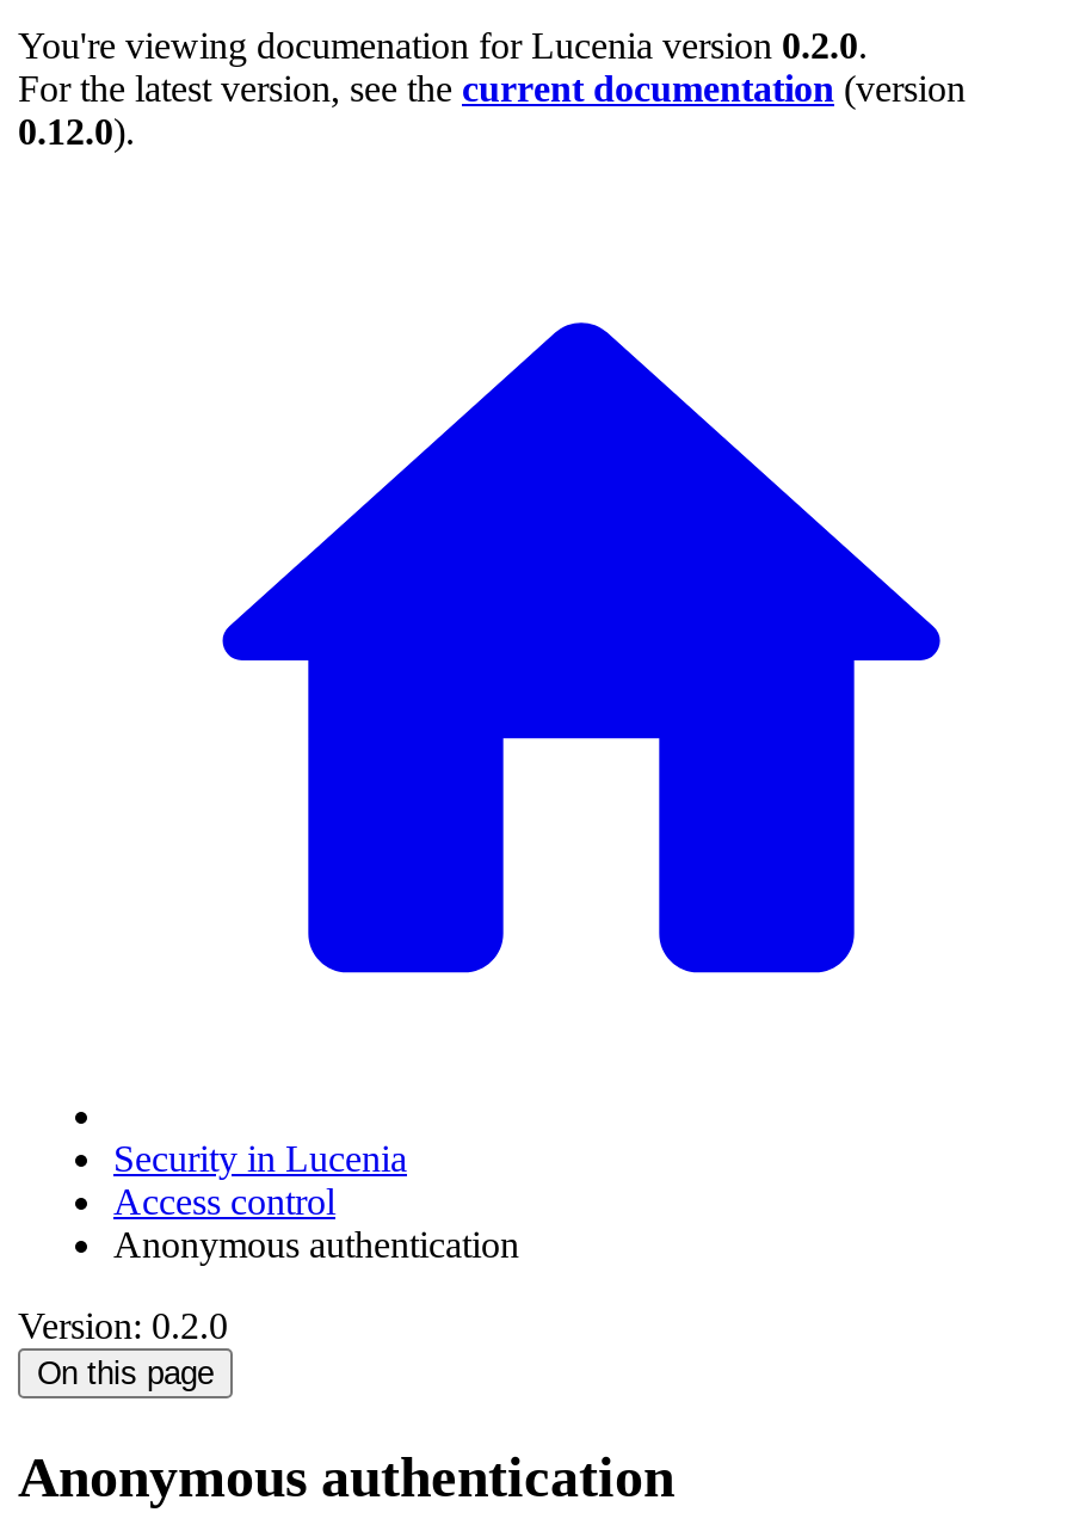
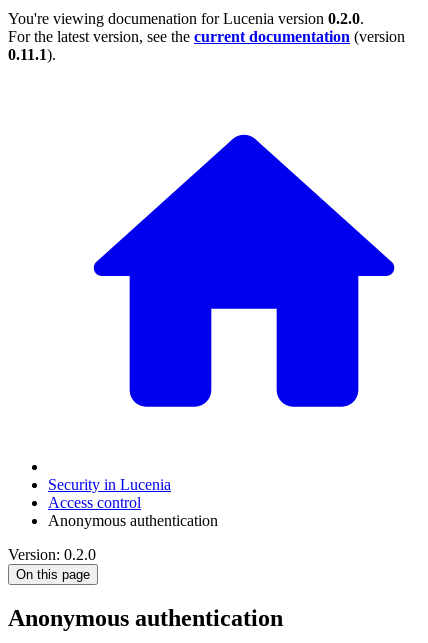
- 0.12.0).
+ 0.11.1).
